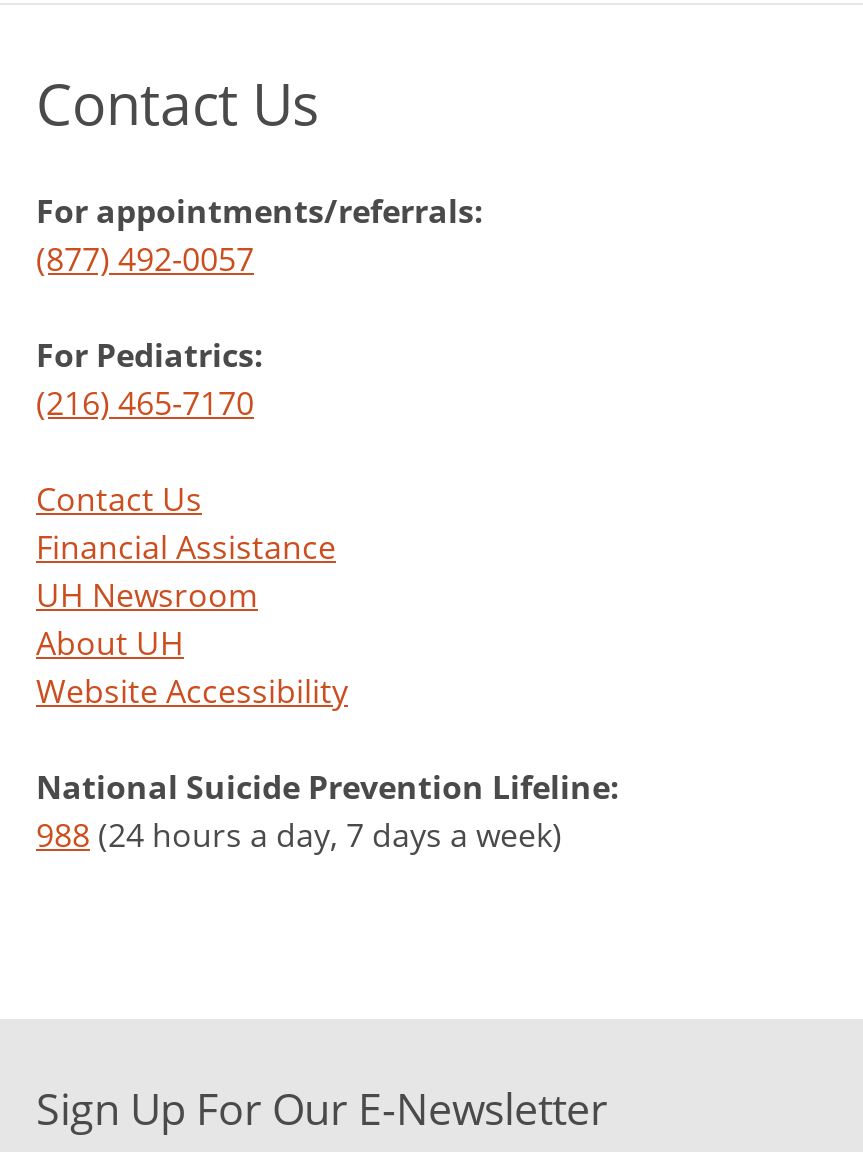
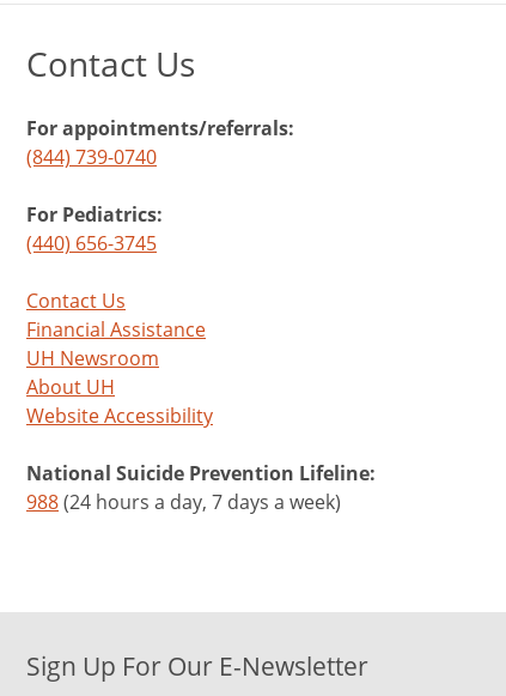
- (877) 492-0057
+ (844) 739-0740

- (216) 465-7170
+ (440) 656-3745
